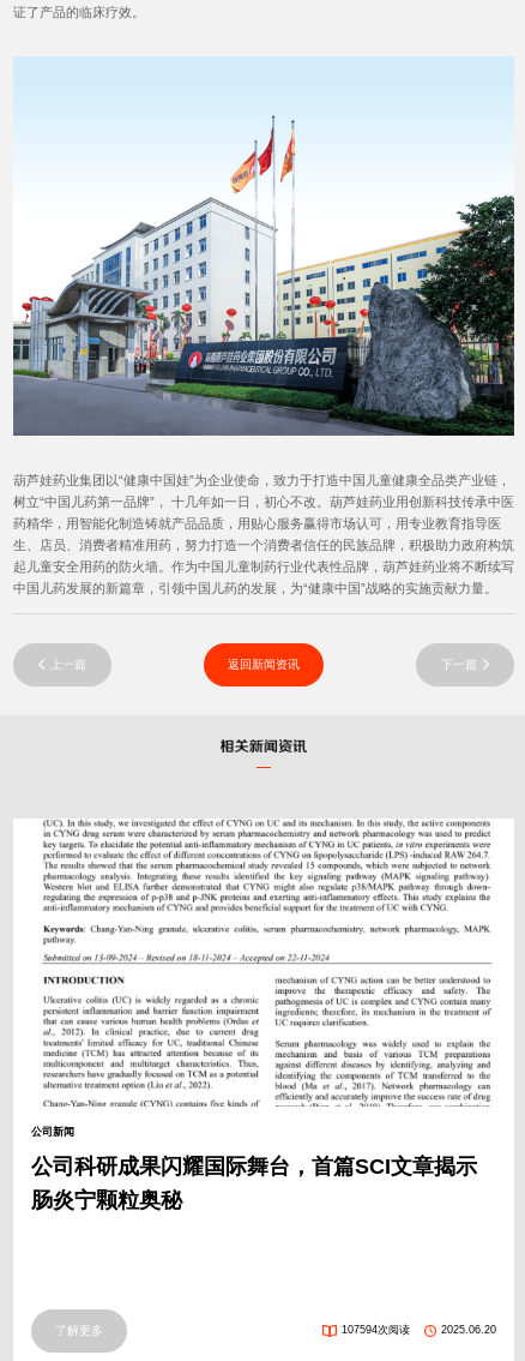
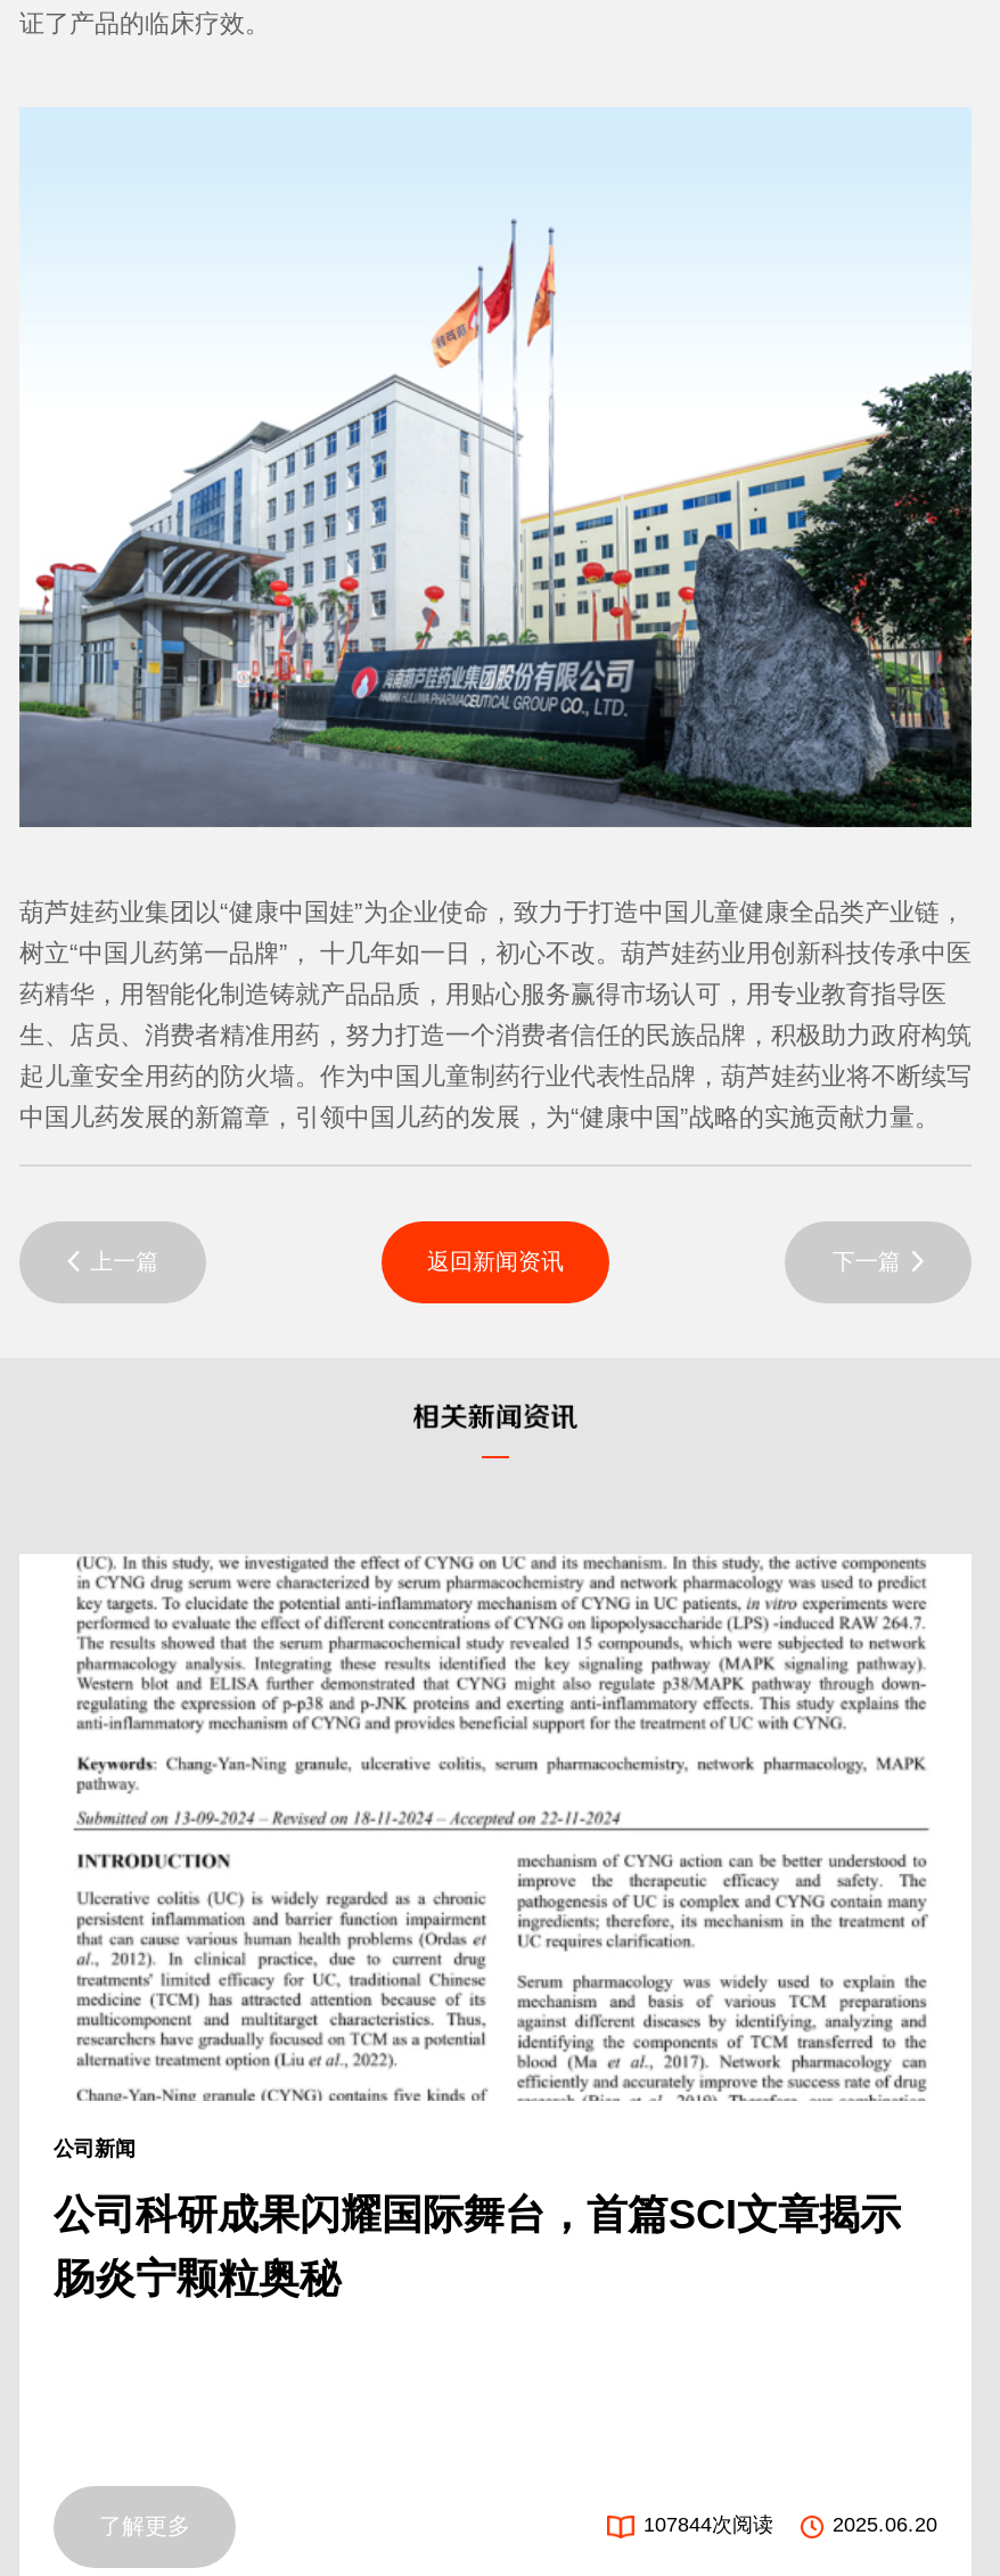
- 107594次阅读
+ 107844次阅读
